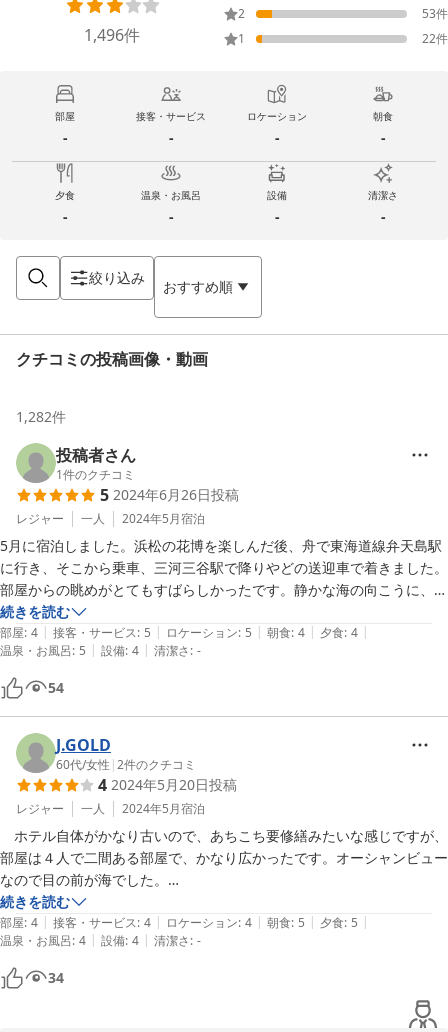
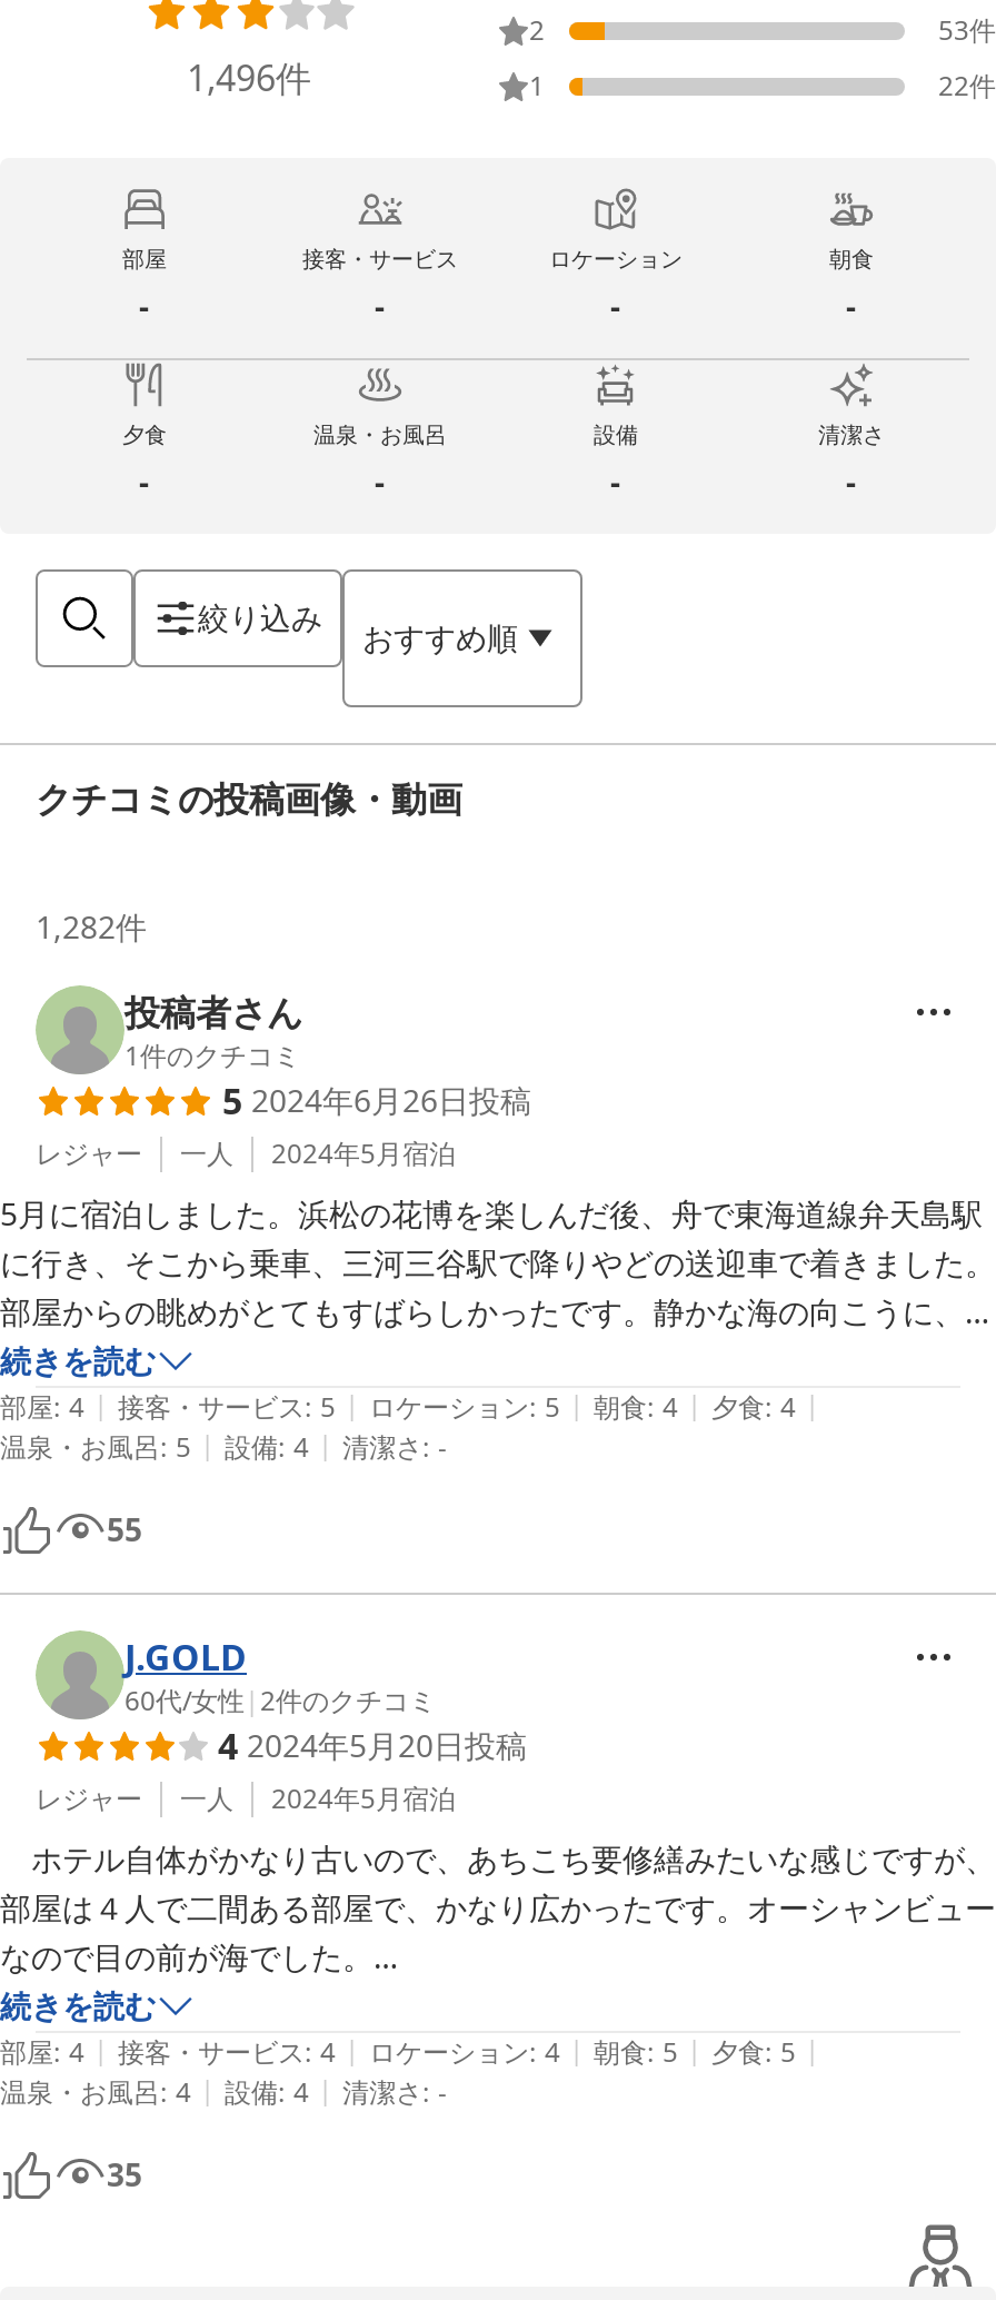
- 54
+ 55

- 34
+ 35
